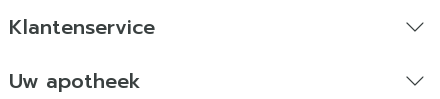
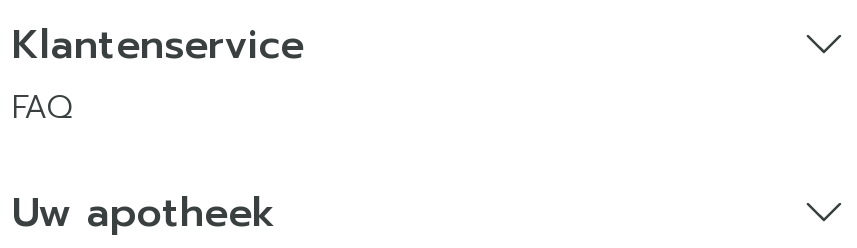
+ FAQ
